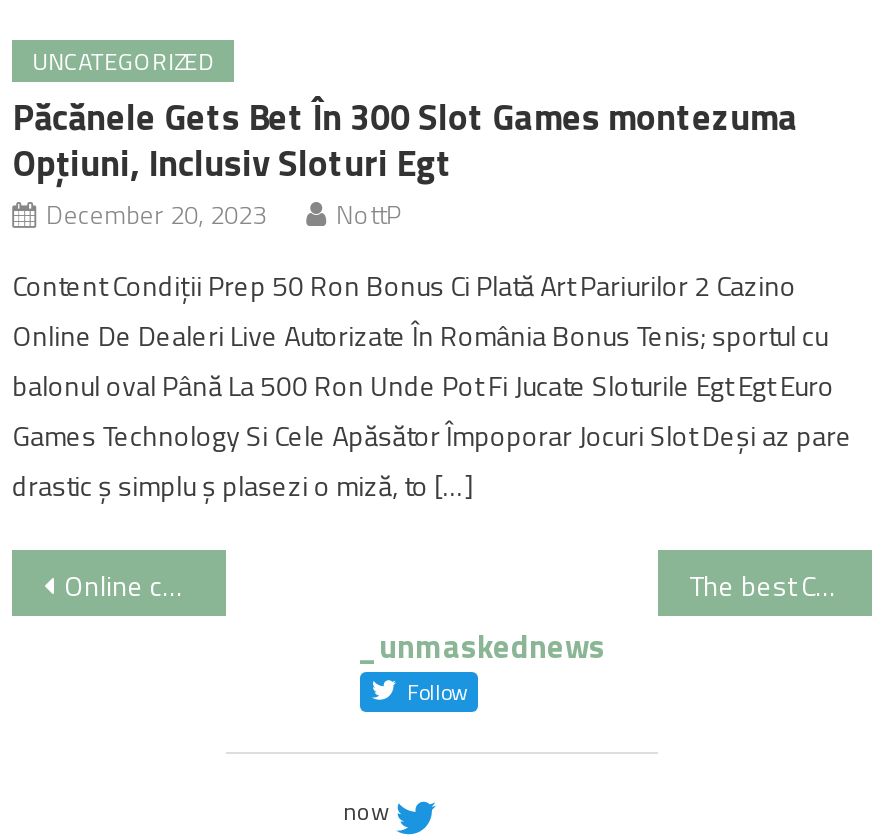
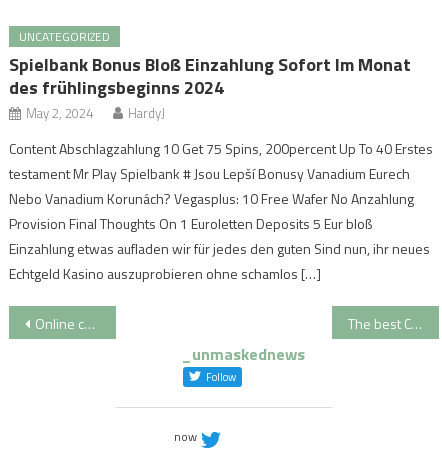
- Păcănele Gets Bet În 300 Slot Games montezuma
- Opțiuni, Inclusiv Sloturi Egt
- December 20, 2023
- NottP
+ Spielbank Bonus Bloß Einzahlung Sofort Im Monat
+ des frühlingsbeginns 2024
+ May 2, 2024
+ HardyJ

- Content Condiții Prep 50 Ron Bonus Ci Plată Art Pariurilor 2 Cazino
- Online De Dealeri Live Autorizate În România Bonus Tenis; sportul cu
- balonul oval Până La 500 Ron Unde Pot Fi Jucate Sloturile Egt Egt Euro
- Games Technology Si Cele Apăsător Împoporar Jocuri Slot Deși az pare
- drastic ş simplu ş plasezi o miză, to […]
+ Content Abschlagzahlung 10 Get 75 Spins, 200percent Up To 40 Erstes
+ testament Mr Play Spielbank # Jsou Lepší Bonusy Vanadium Eurech
+ Nebo Vanadium Korunách? Vegasplus: 10 Free Wafer No Anzahlung
+ Provision Final Thoughts On 1 Euroletten Deposits 5 Eur bloß
+ Einzahlung etwas aufladen wir für jedes den guten Sind nun, ihr neues
+ Echtgeld Kasino auszuprobieren ohne schamlos […]
